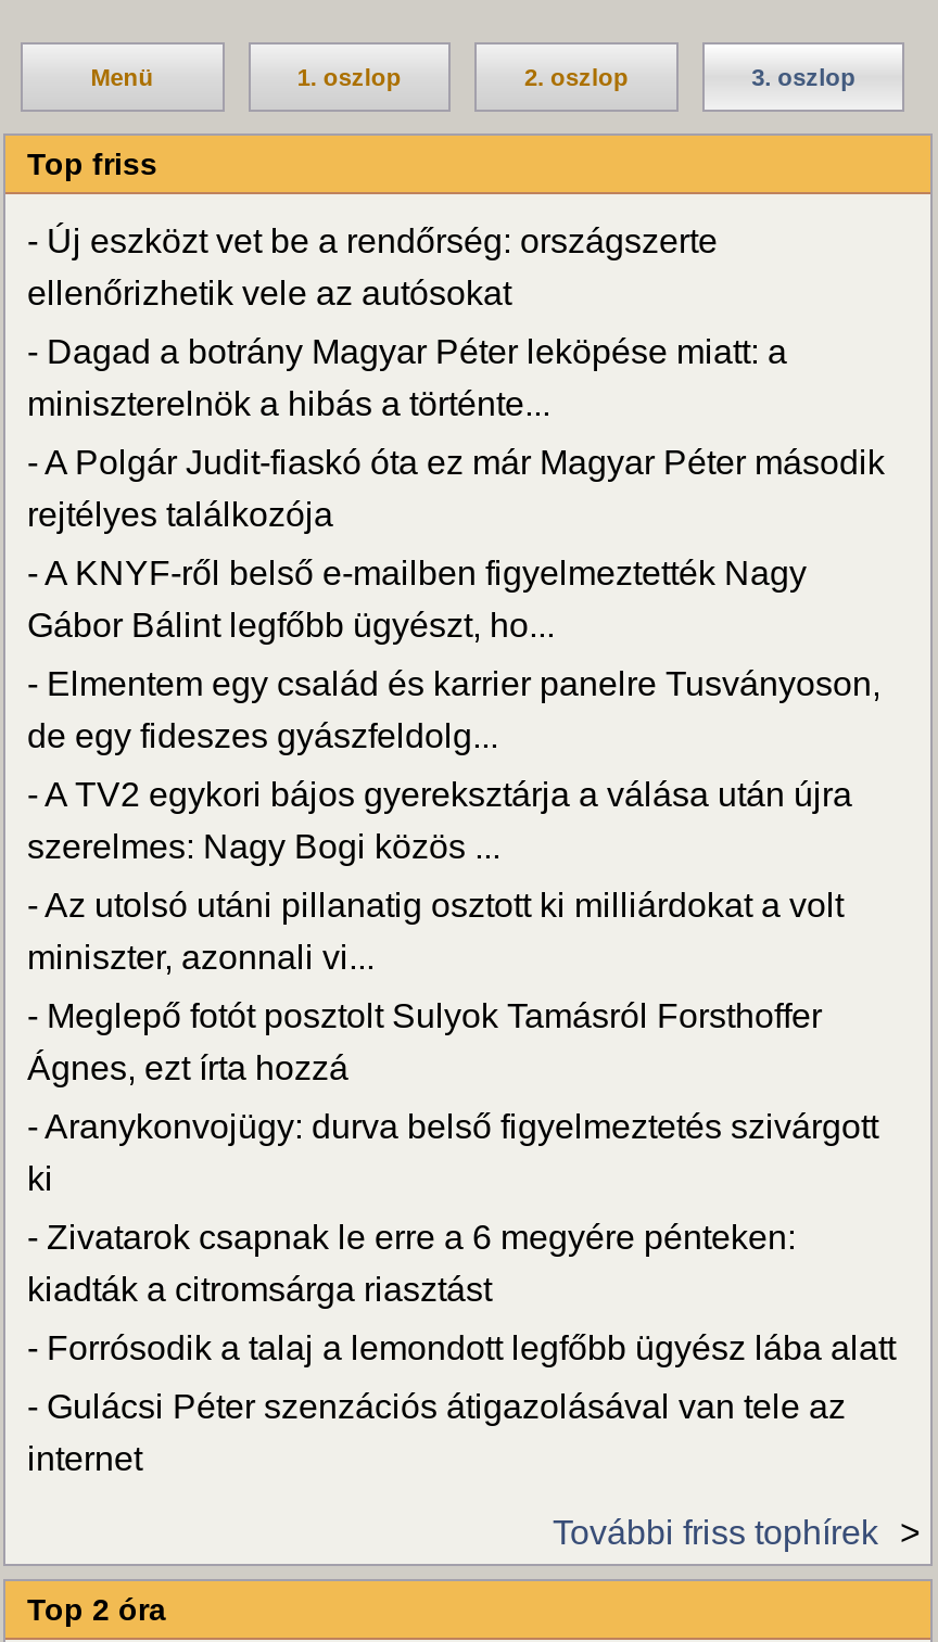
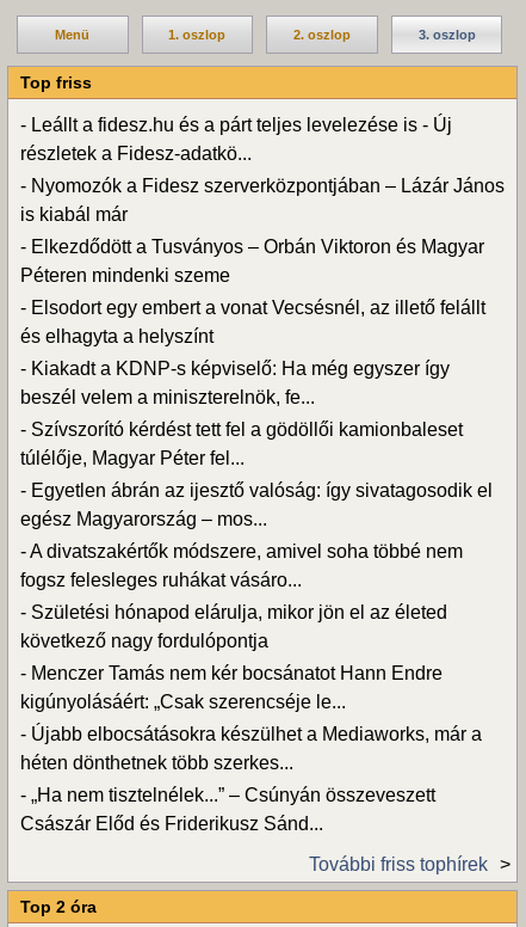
- - Új eszközt vet be a rendőrség: országszerte
- ellenőrizhetik vele az autósokat
+ - Leállt a fidesz.hu és a párt teljes levelezése is - Új
+ részletek a Fidesz-adatkö...

- - Dagad a botrány Magyar Péter leköpése miatt: a
- miniszterelnök a hibás a történte...
+ - Nyomozók a Fidesz szerverközpontjában – Lázár János
+ is kiabál már

- - A Polgár Judit-fiaskó óta ez már Magyar Péter második
- rejtélyes találkozója
+ - Elkezdődött a Tusványos – Orbán Viktoron és Magyar
+ Péteren mindenki szeme

- - A KNYF-ről belső e-mailben figyelmeztették Nagy
- Gábor Bálint legfőbb ügyészt, ho...
+ - Elsodort egy embert a vonat Vecsésnél, az illető felállt
+ és elhagyta a helyszínt

- - Elmentem egy család és karrier panelre Tusványoson,
- de egy fideszes gyászfeldolg...
+ - Kiakadt a KDNP-s képviselő: Ha még egyszer így
+ beszél velem a miniszterelnök, fe...

- - A TV2 egykori bájos gyereksztárja a válása után újra
- szerelmes: Nagy Bogi közös ...
+ - Szívszorító kérdést tett fel a gödöllői kamionbaleset
+ túlélője, Magyar Péter fel...

- - Az utolsó utáni pillanatig osztott ki milliárdokat a volt
- miniszter, azonnali vi...
+ - Egyetlen ábrán az ijesztő valóság: így sivatagosodik el
+ egész Magyarország – mos...

- - Meglepő fotót posztolt Sulyok Tamásról Forsthoffer
- Ágnes, ezt írta hozzá
+ - A divatszakértők módszere, amivel soha többé nem
+ fogsz felesleges ruhákat vásáro...

- - Aranykonvojügy: durva belső figyelmeztetés szivárgott
- ki
+ - Születési hónapod elárulja, mikor jön el az életed
+ következő nagy fordulópontja

- - Zivatarok csapnak le erre a 6 megyére pénteken:
- kiadták a citromsárga riasztást
+ - Menczer Tamás nem kér bocsánatot Hann Endre
+ kigúnyolásáért: „Csak szerencséje le...

- - Forrósodik a talaj a lemondott legfőbb ügyész lába alatt
+ - Újabb elbocsátásokra készülhet a Mediaworks, már a
+ héten dönthetnek több szerkes...

- - Gulácsi Péter szenzációs átigazolásával van tele az
- internet
+ - „Ha nem tisztelnélek...” – Csúnyán összeveszett
+ Császár Előd és Friderikusz Sánd...
